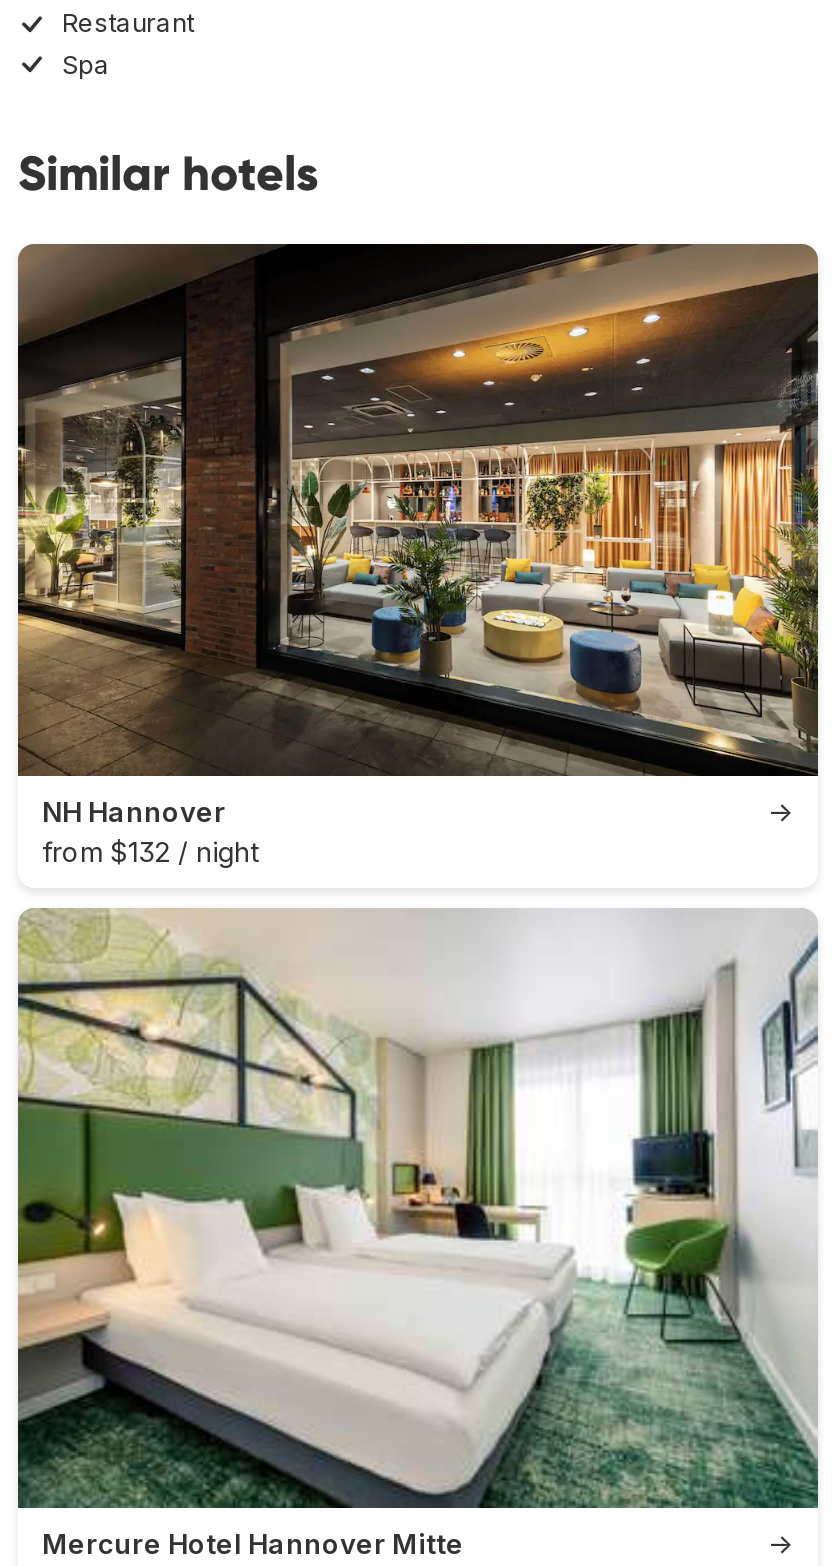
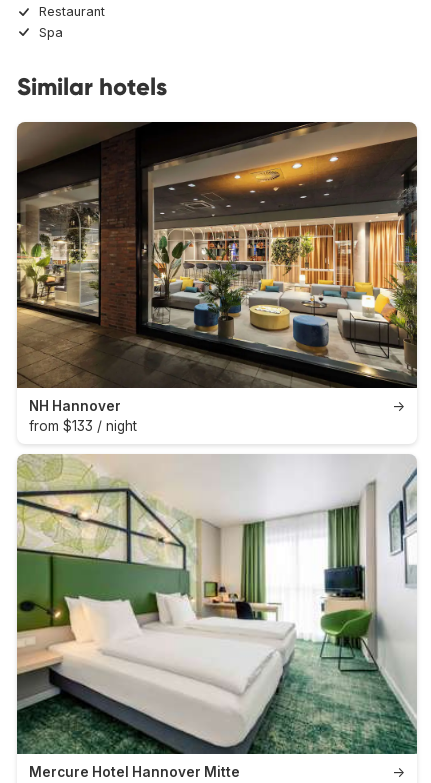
- from $132 / night
+ from $133 / night
